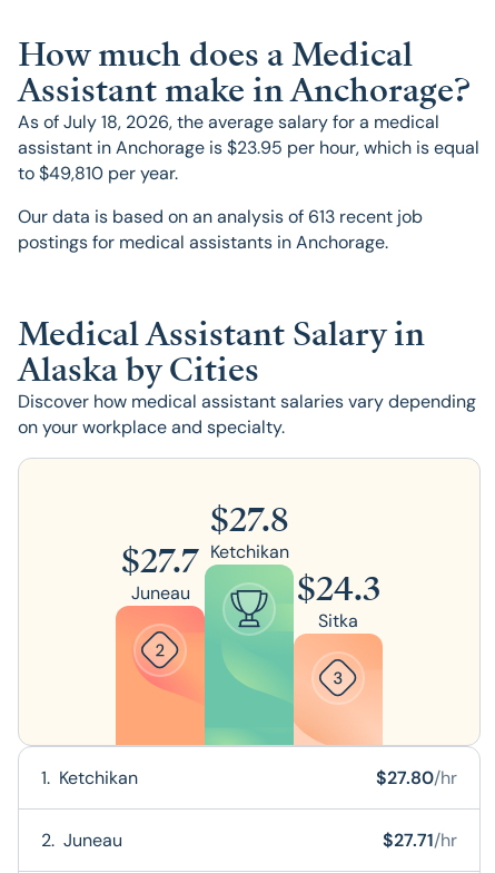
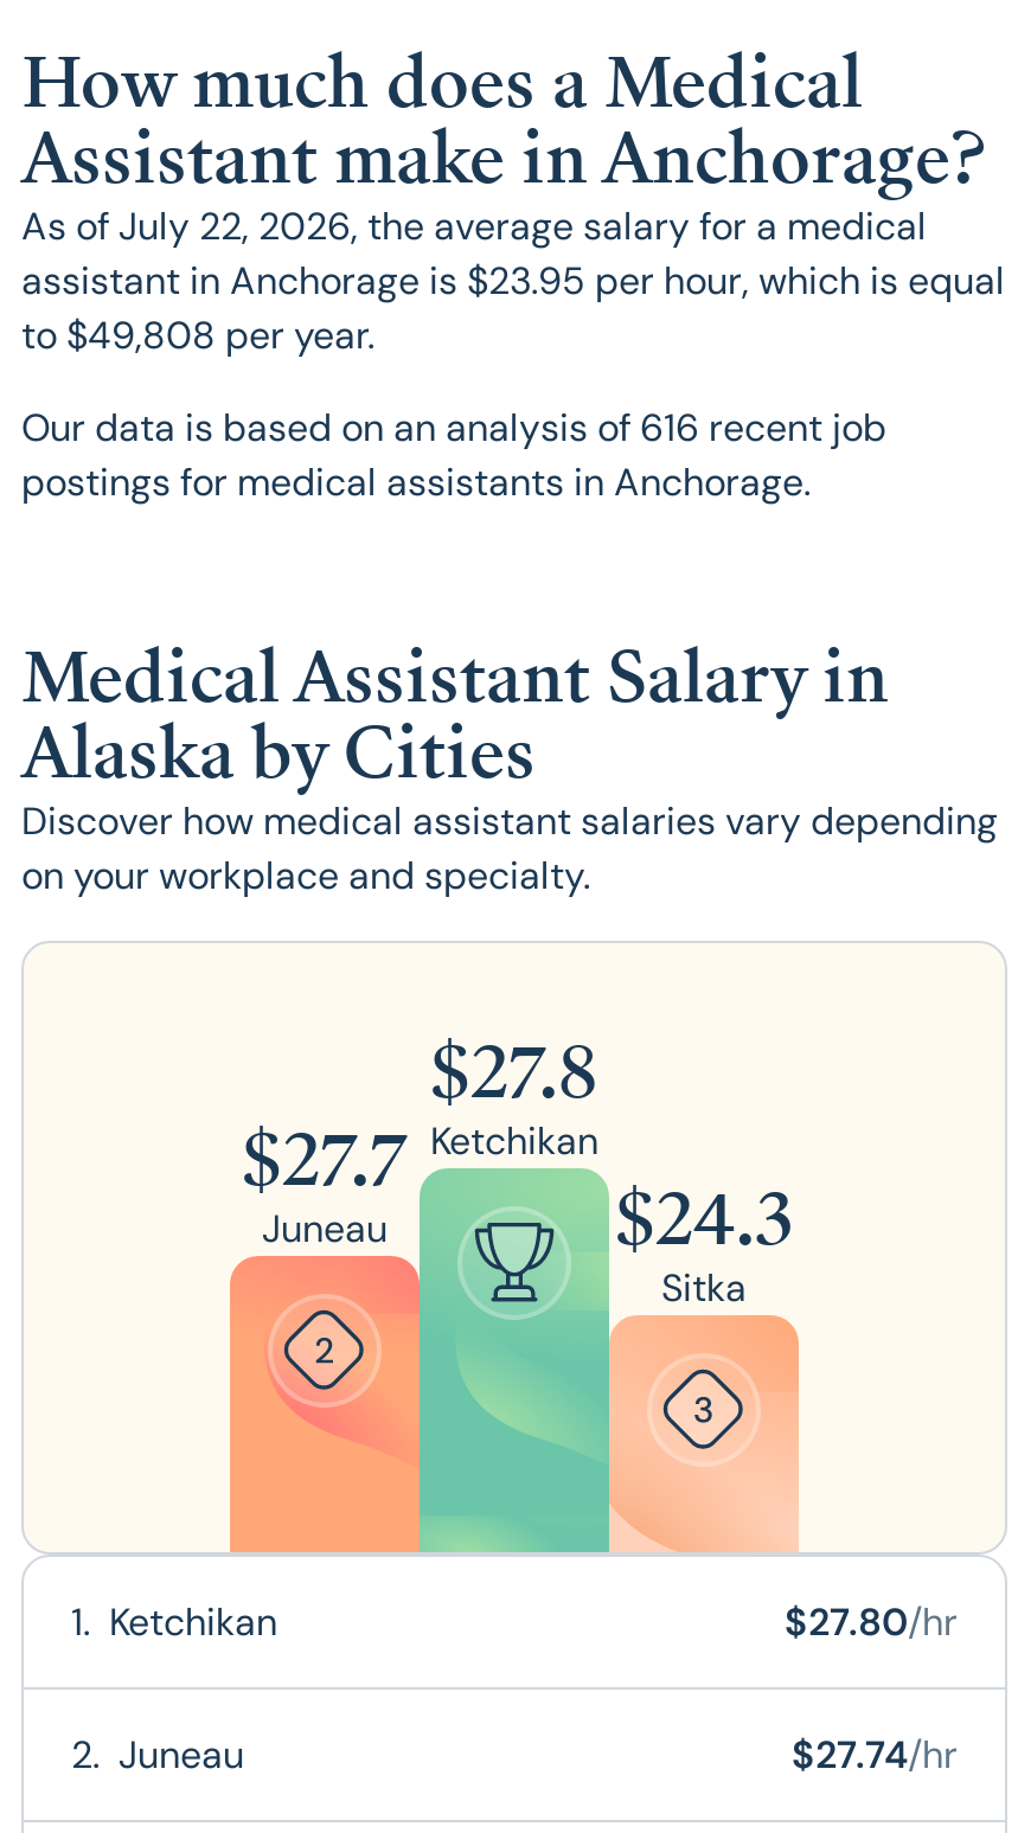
- As of July 18, 2026, the average salary for a medical
+ As of July 22, 2026, the average salary for a medical

- to $49,810 per year.
+ to $49,808 per year.

- Our data is based on an analysis of 613 recent job
+ Our data is based on an analysis of 616 recent job

- $27.71/hr
+ $27.74/hr
